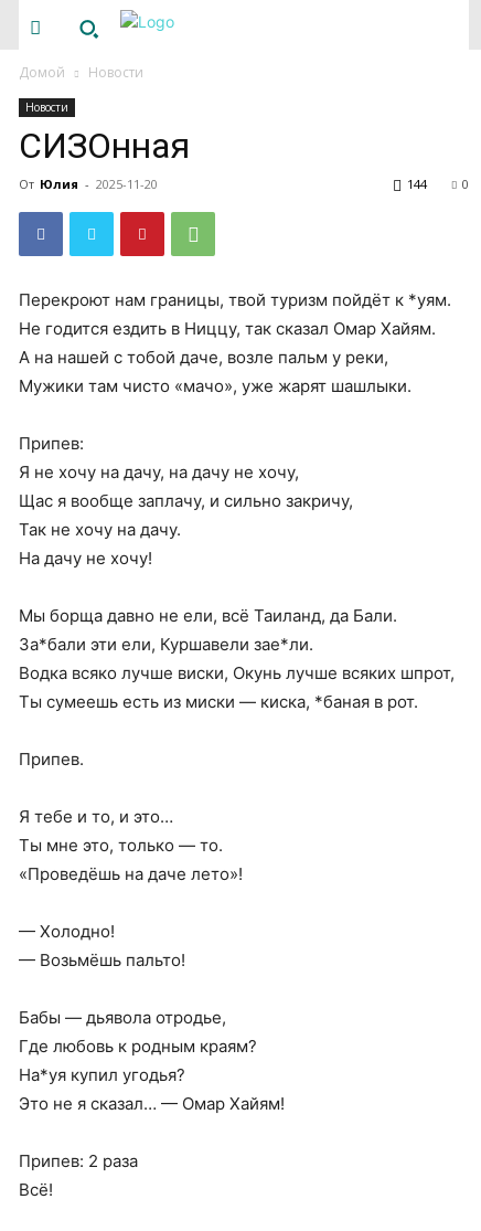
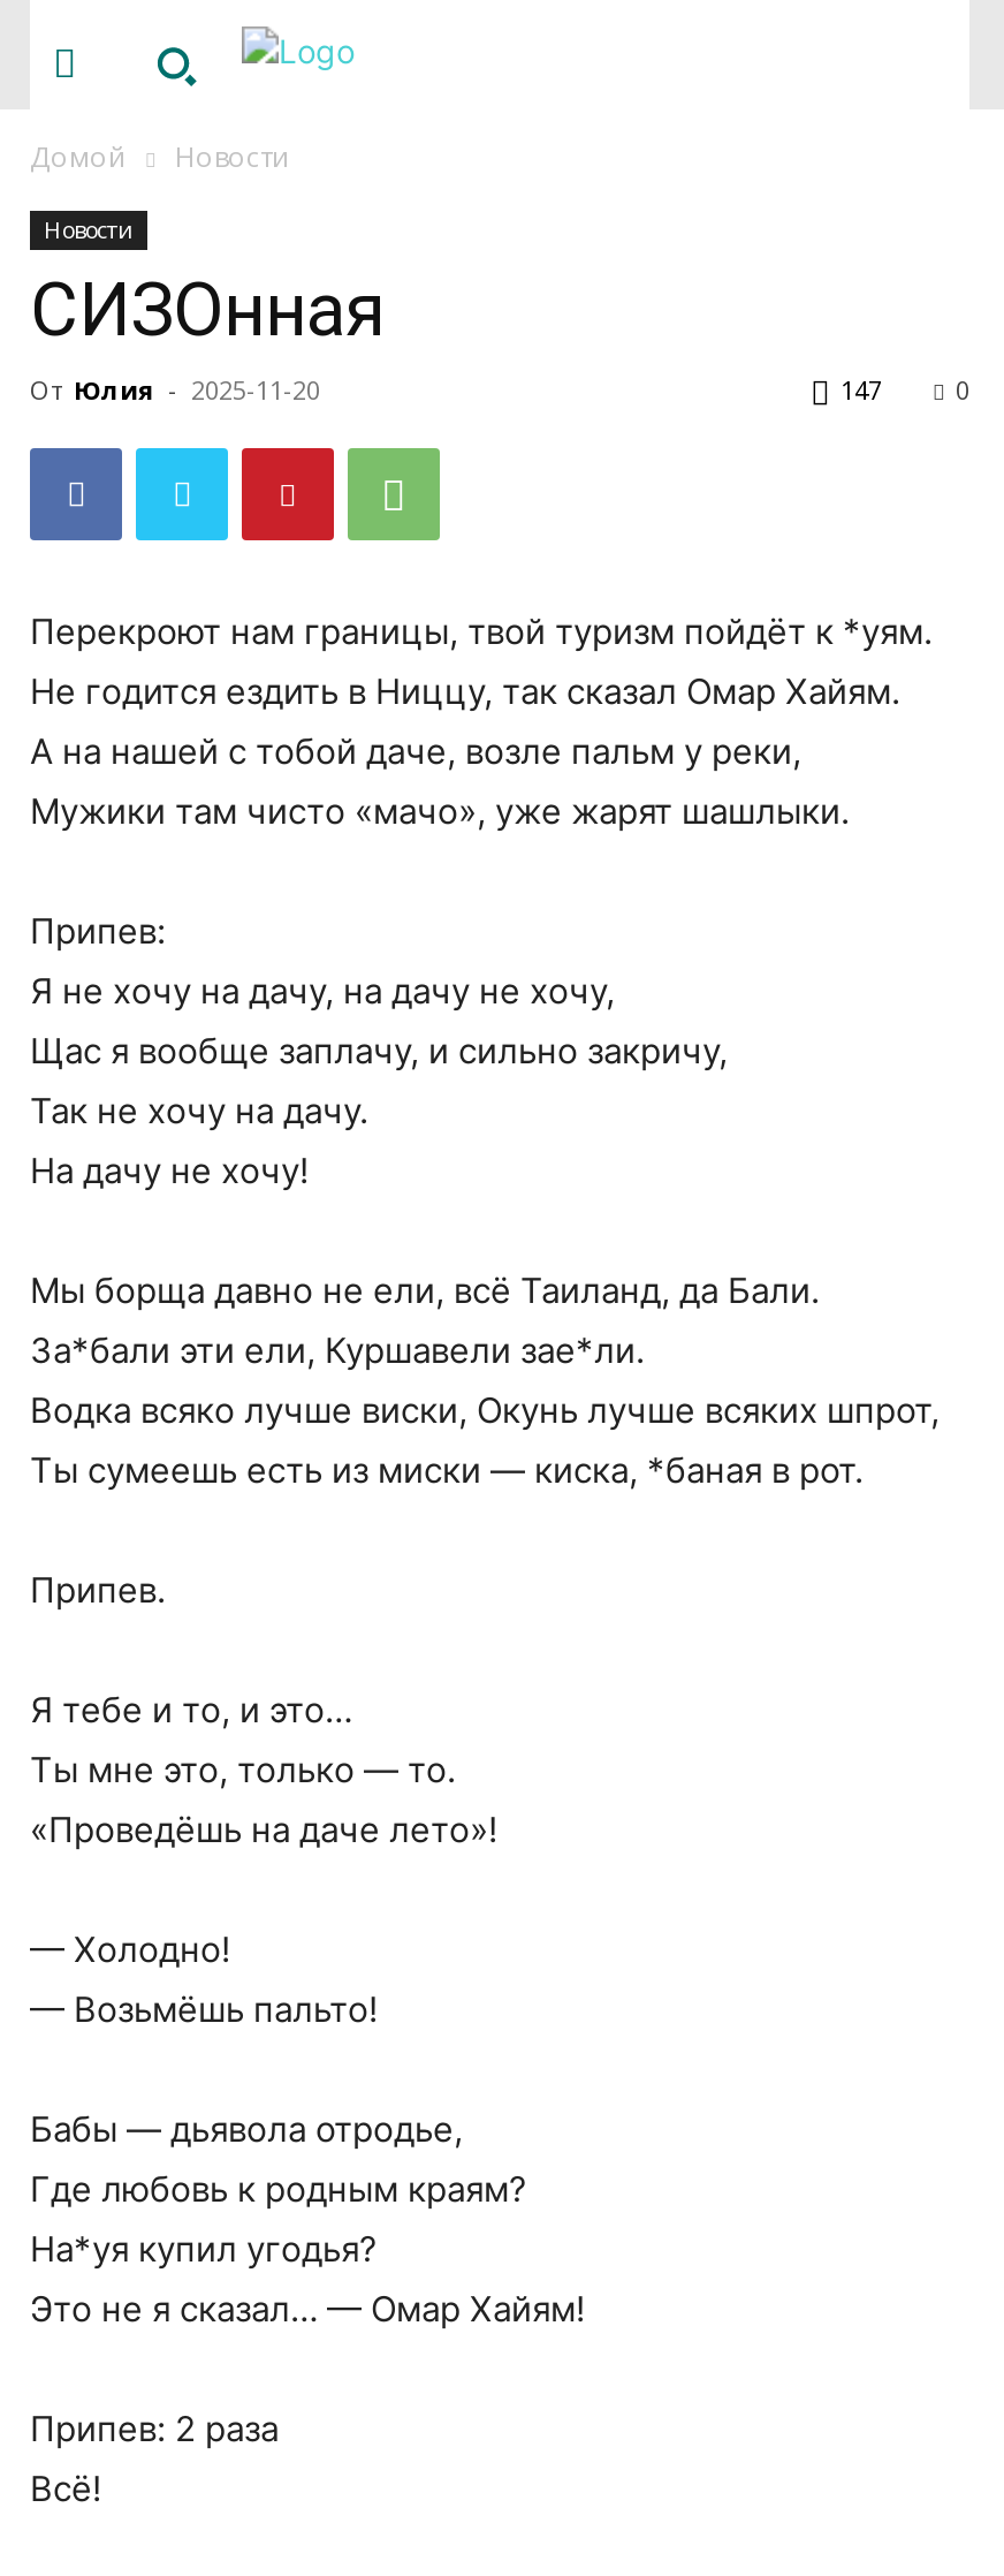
- 144
+ 147
